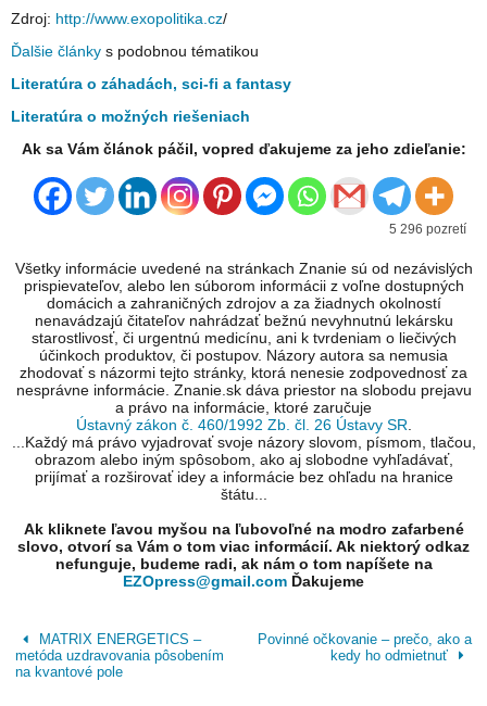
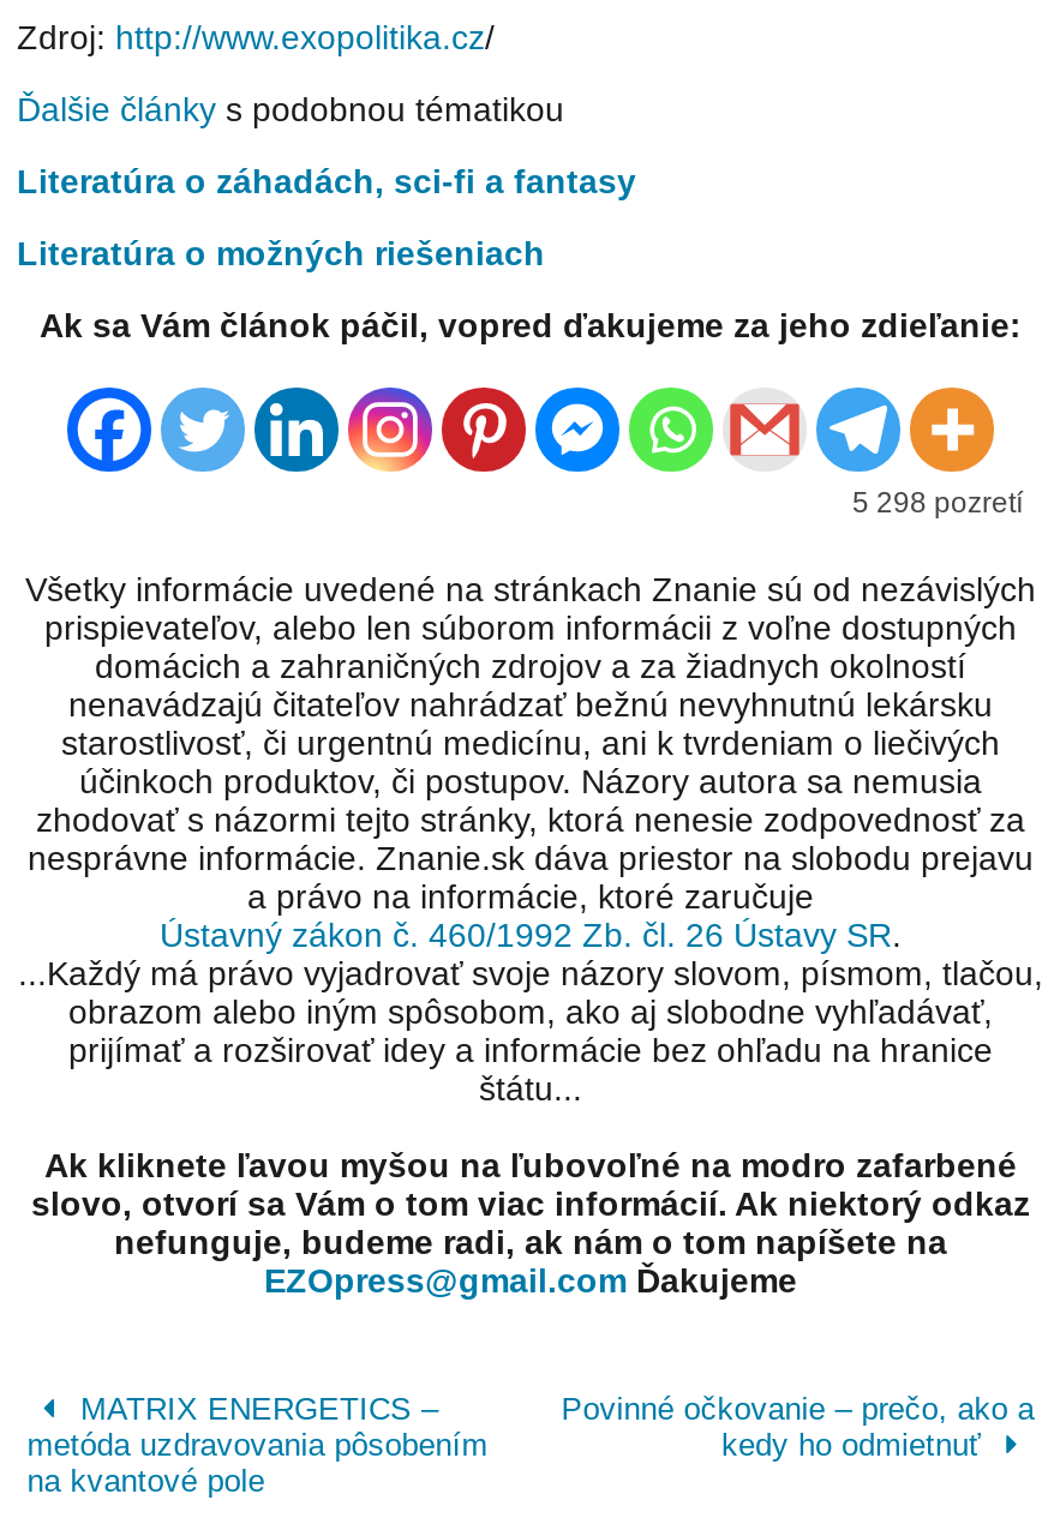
- 5 296 pozretí
+ 5 298 pozretí
